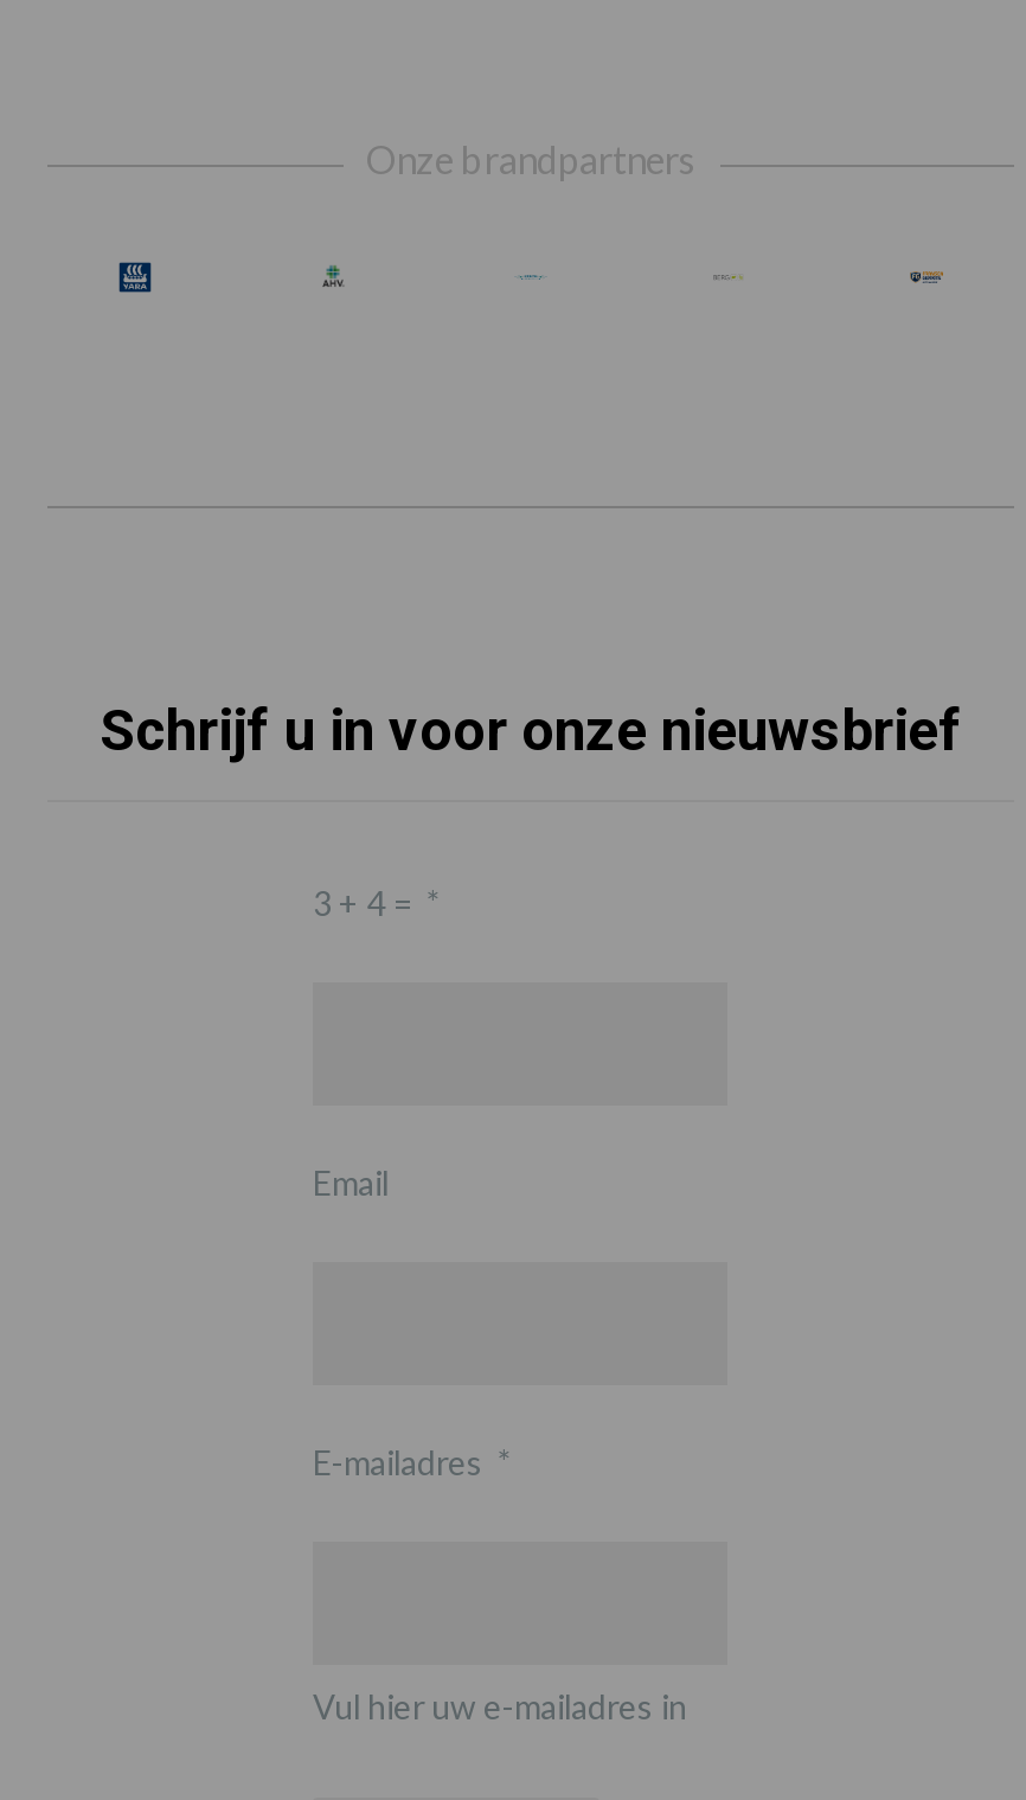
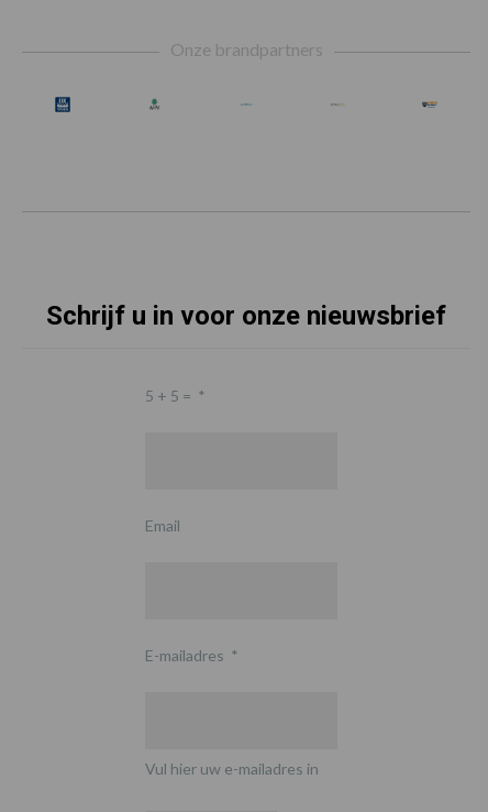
- 3 + 4 = *
+ 5 + 5 = *
